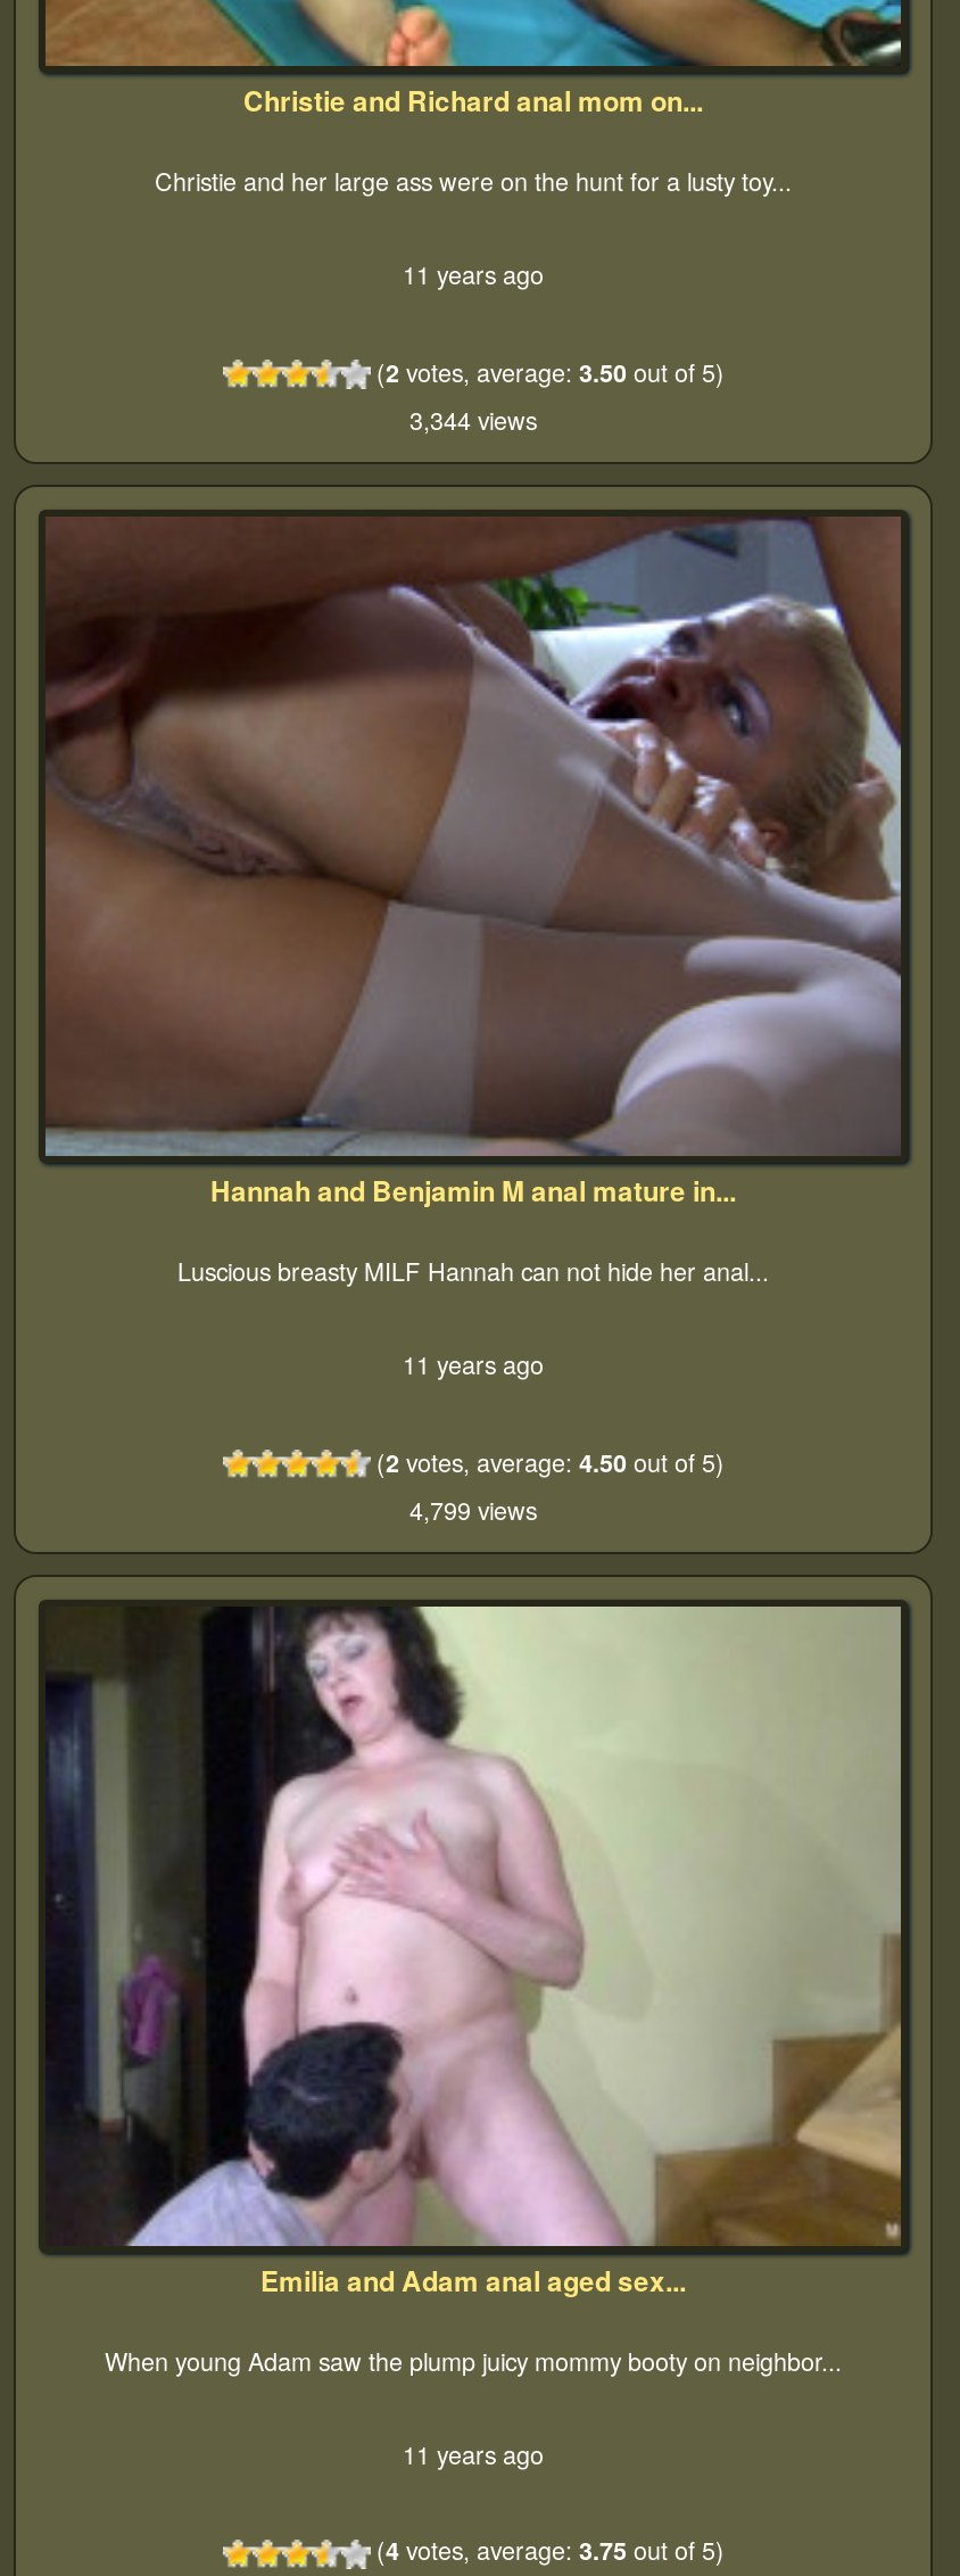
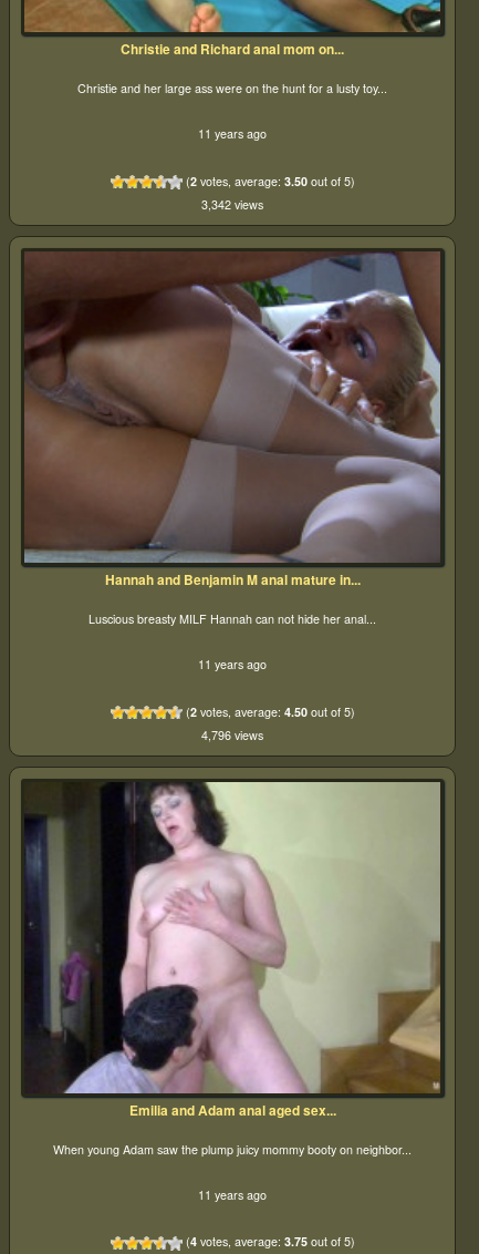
- 3,344 views
+ 3,342 views

- 4,799 views
+ 4,796 views
